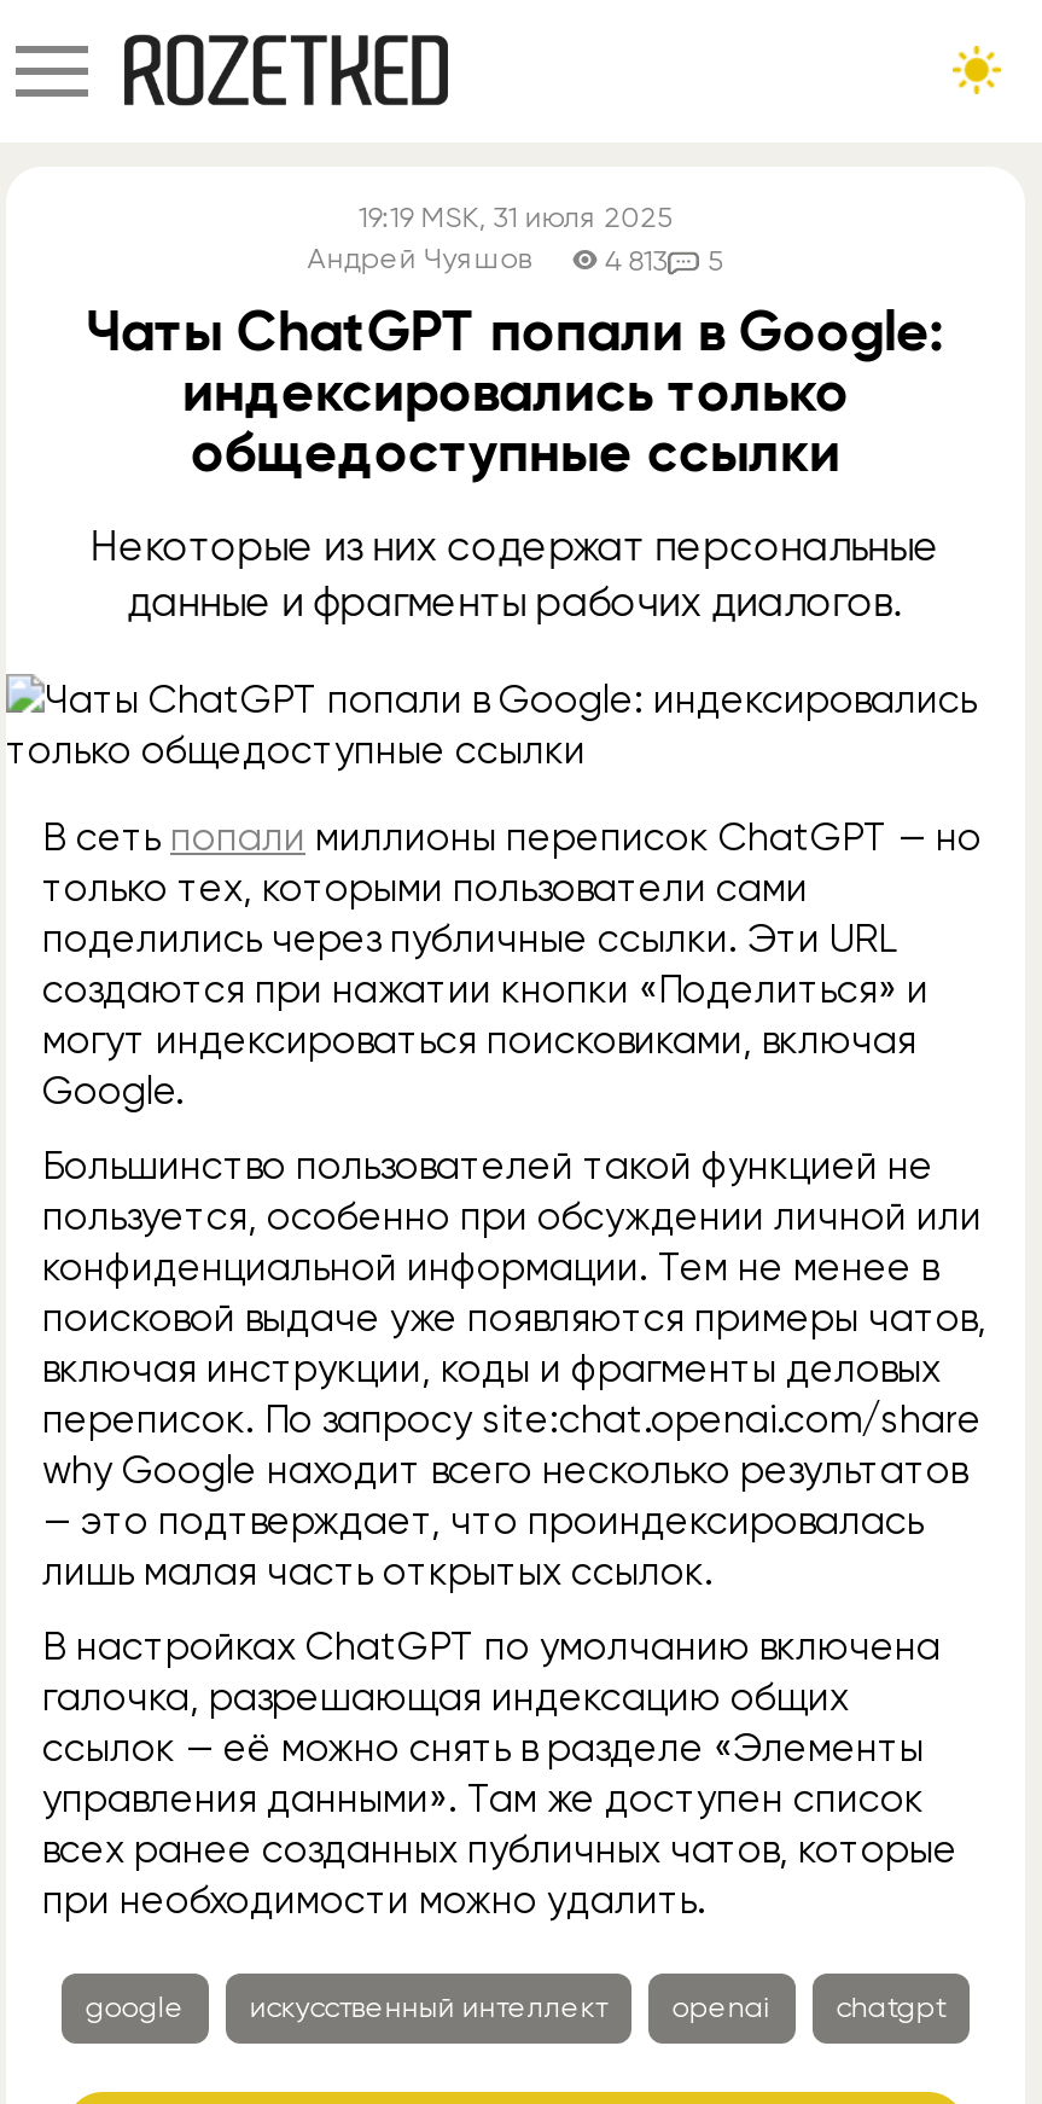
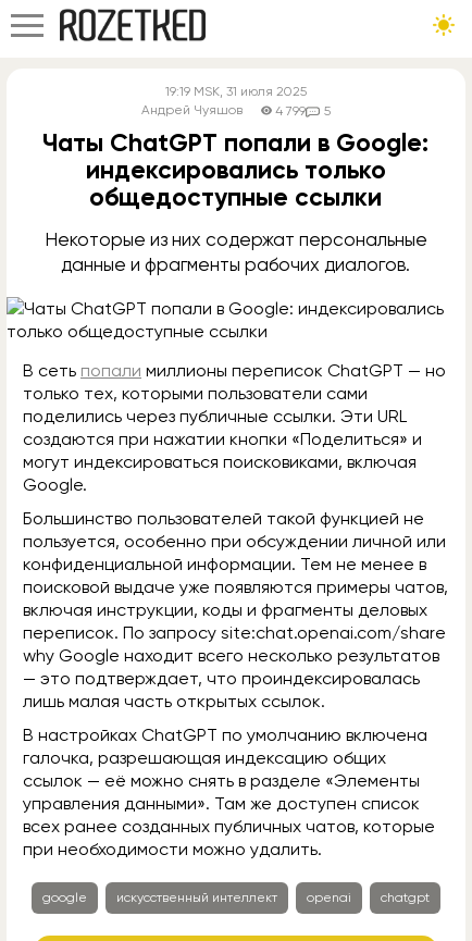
- Андрей Чуяшов 4 813 5
+ Андрей Чуяшов 4 799 5
